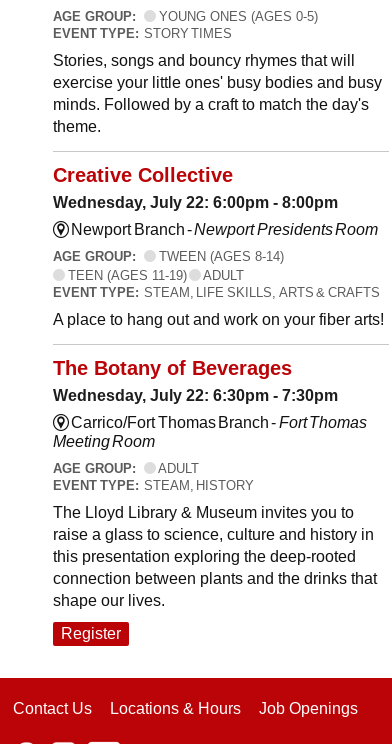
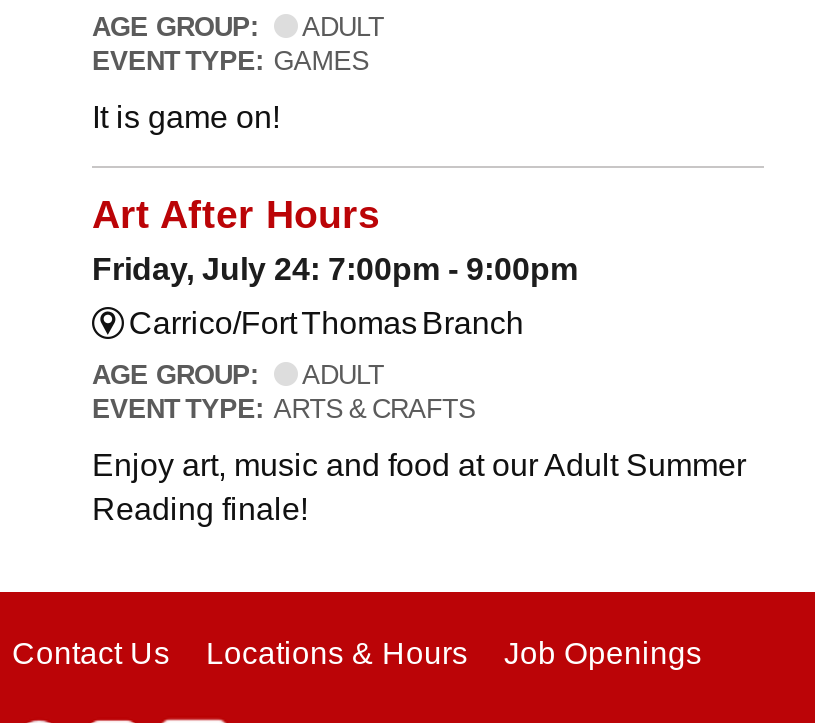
- YOUNG ONES (AGES 0-5)
- EVENT TYPE: STORY TIMES
- Stories, songs and bouncy rhymes that will
- exercise your little ones' busy bodies and busy
- minds. Followed by a craft to match the day's
- theme.
- Creative Collective
- Wednesday, July 22: 6:00pm - 8:00pm
- Newport Branch - Newport Presidents Room
- AGE GROUP:
- TWEEN (AGES 8-14)
- TEEN (AGES 11-19)

- EVENT TYPE: STEAM, LIFE SKILLS, ARTS & CRAFTS
+ EVENT TYPE: GAMES

- A place to hang out and work on your fiber arts!
+ It is game on!

- The Botany of Beverages
- Wednesday, July 22: 6:30pm - 7:30pm
+ Art After Hours
+ Friday, July 24: 7:00pm - 9:00pm

- Carrico/Fort Thomas Branch - Fort Thomas
- Meeting Room
+ Carrico/Fort Thomas Branch

- EVENT TYPE: STEAM, HISTORY
- The Lloyd Library & Museum invites you to
- raise a glass to science, culture and history in
- this presentation exploring the deep-rooted
- connection between plants and the drinks that
- shape our lives.
- Register
+ EVENT TYPE: ARTS & CRAFTS
+ Enjoy art, music and food at our Adult Summer
+ Reading finale!
